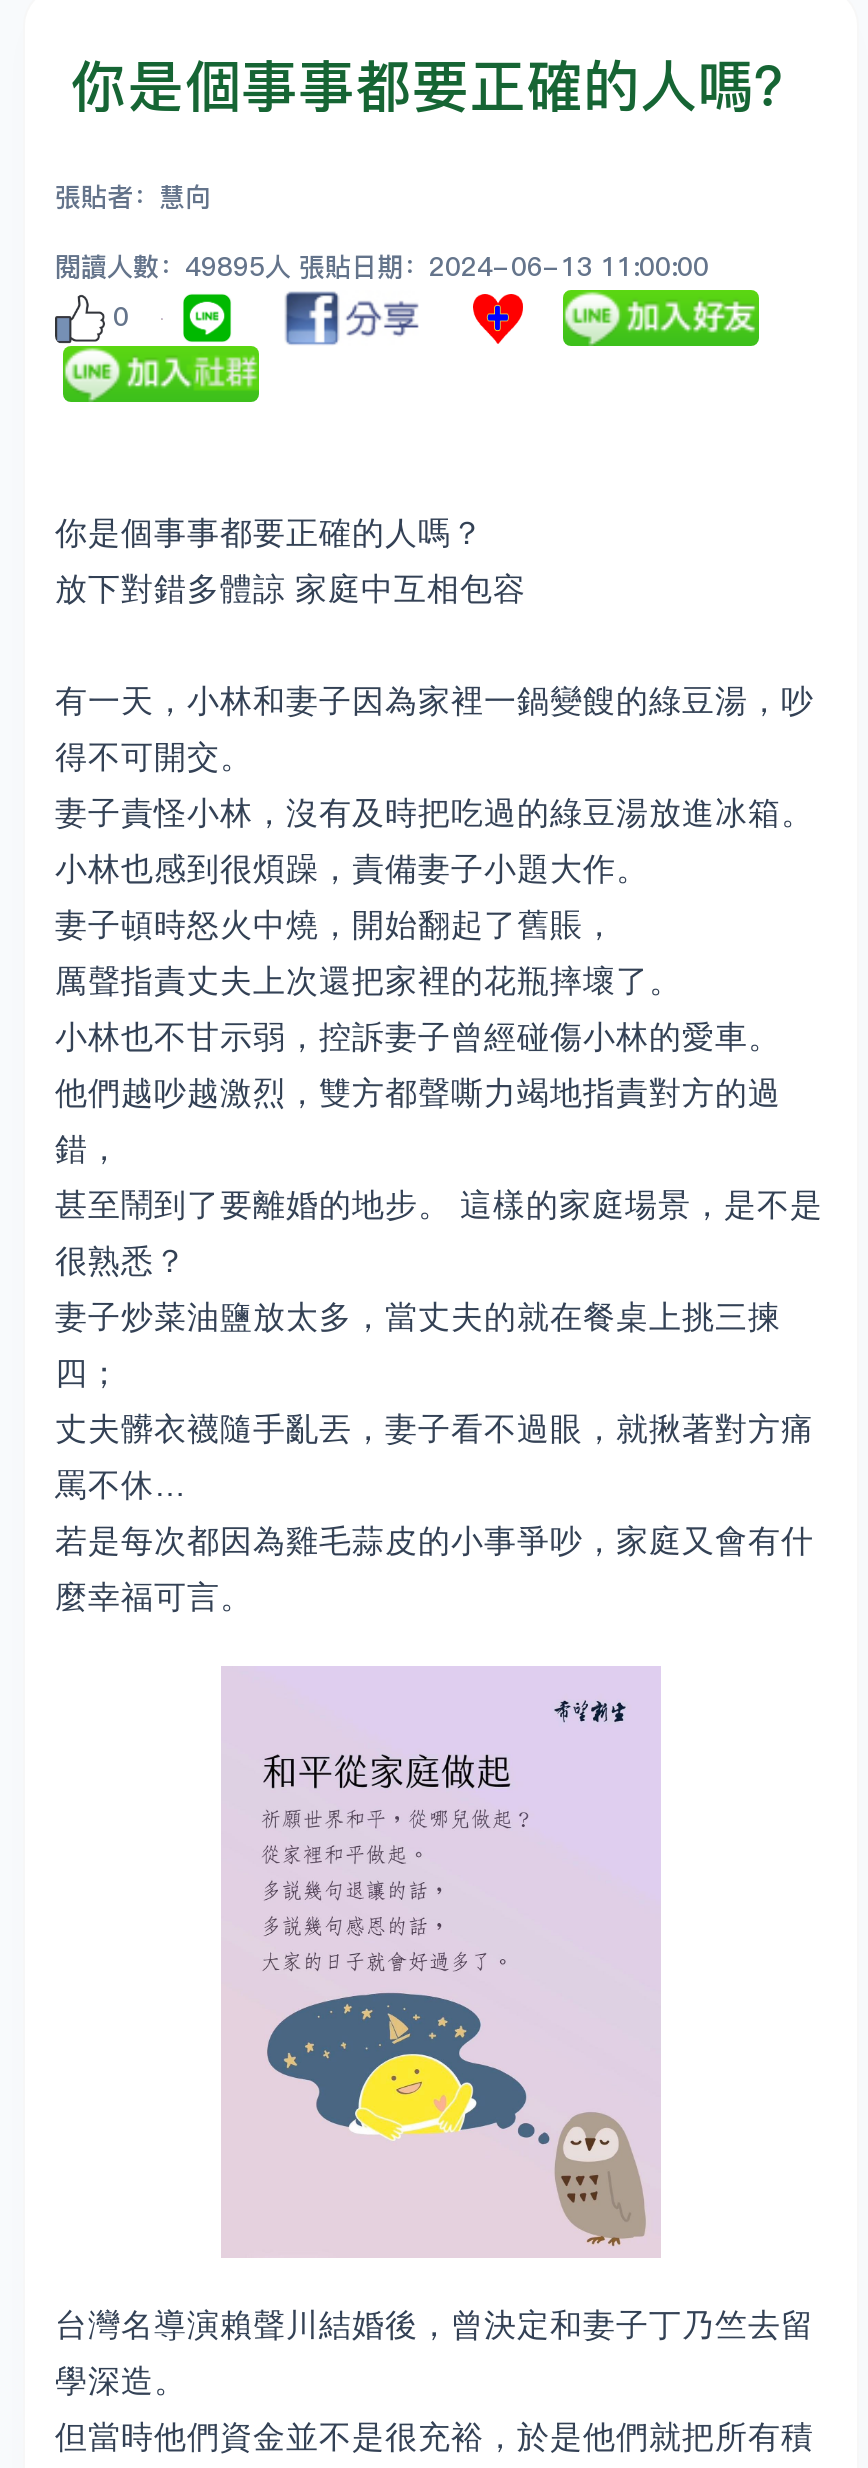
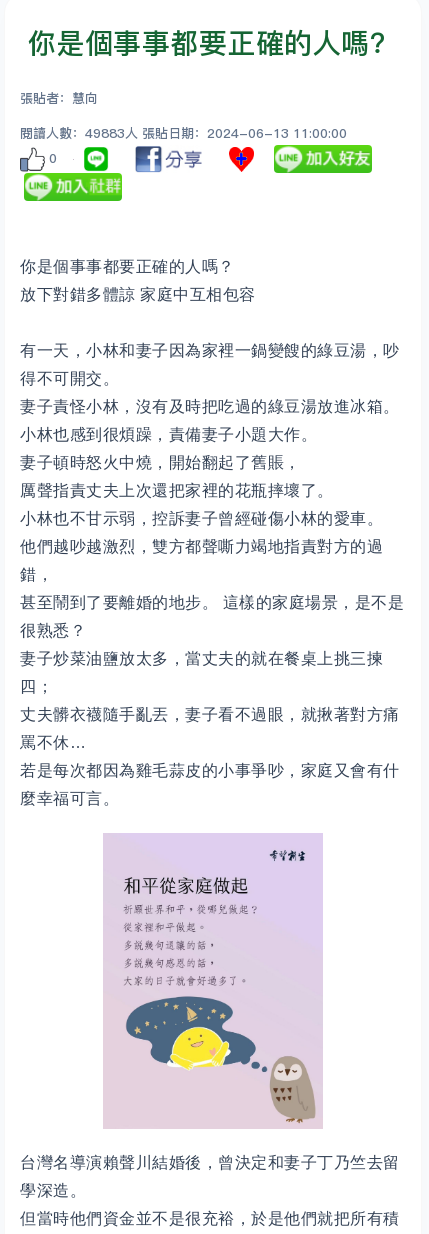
- 閱讀人數：49895人 張貼日期：2024-06-13 11:00:00
+ 閱讀人數：49883人 張貼日期：2024-06-13 11:00:00
